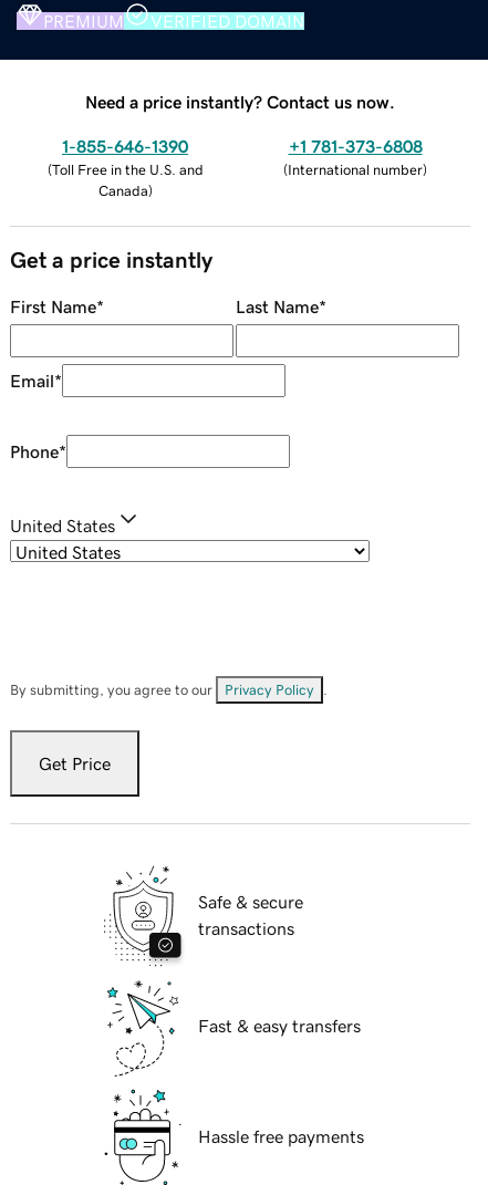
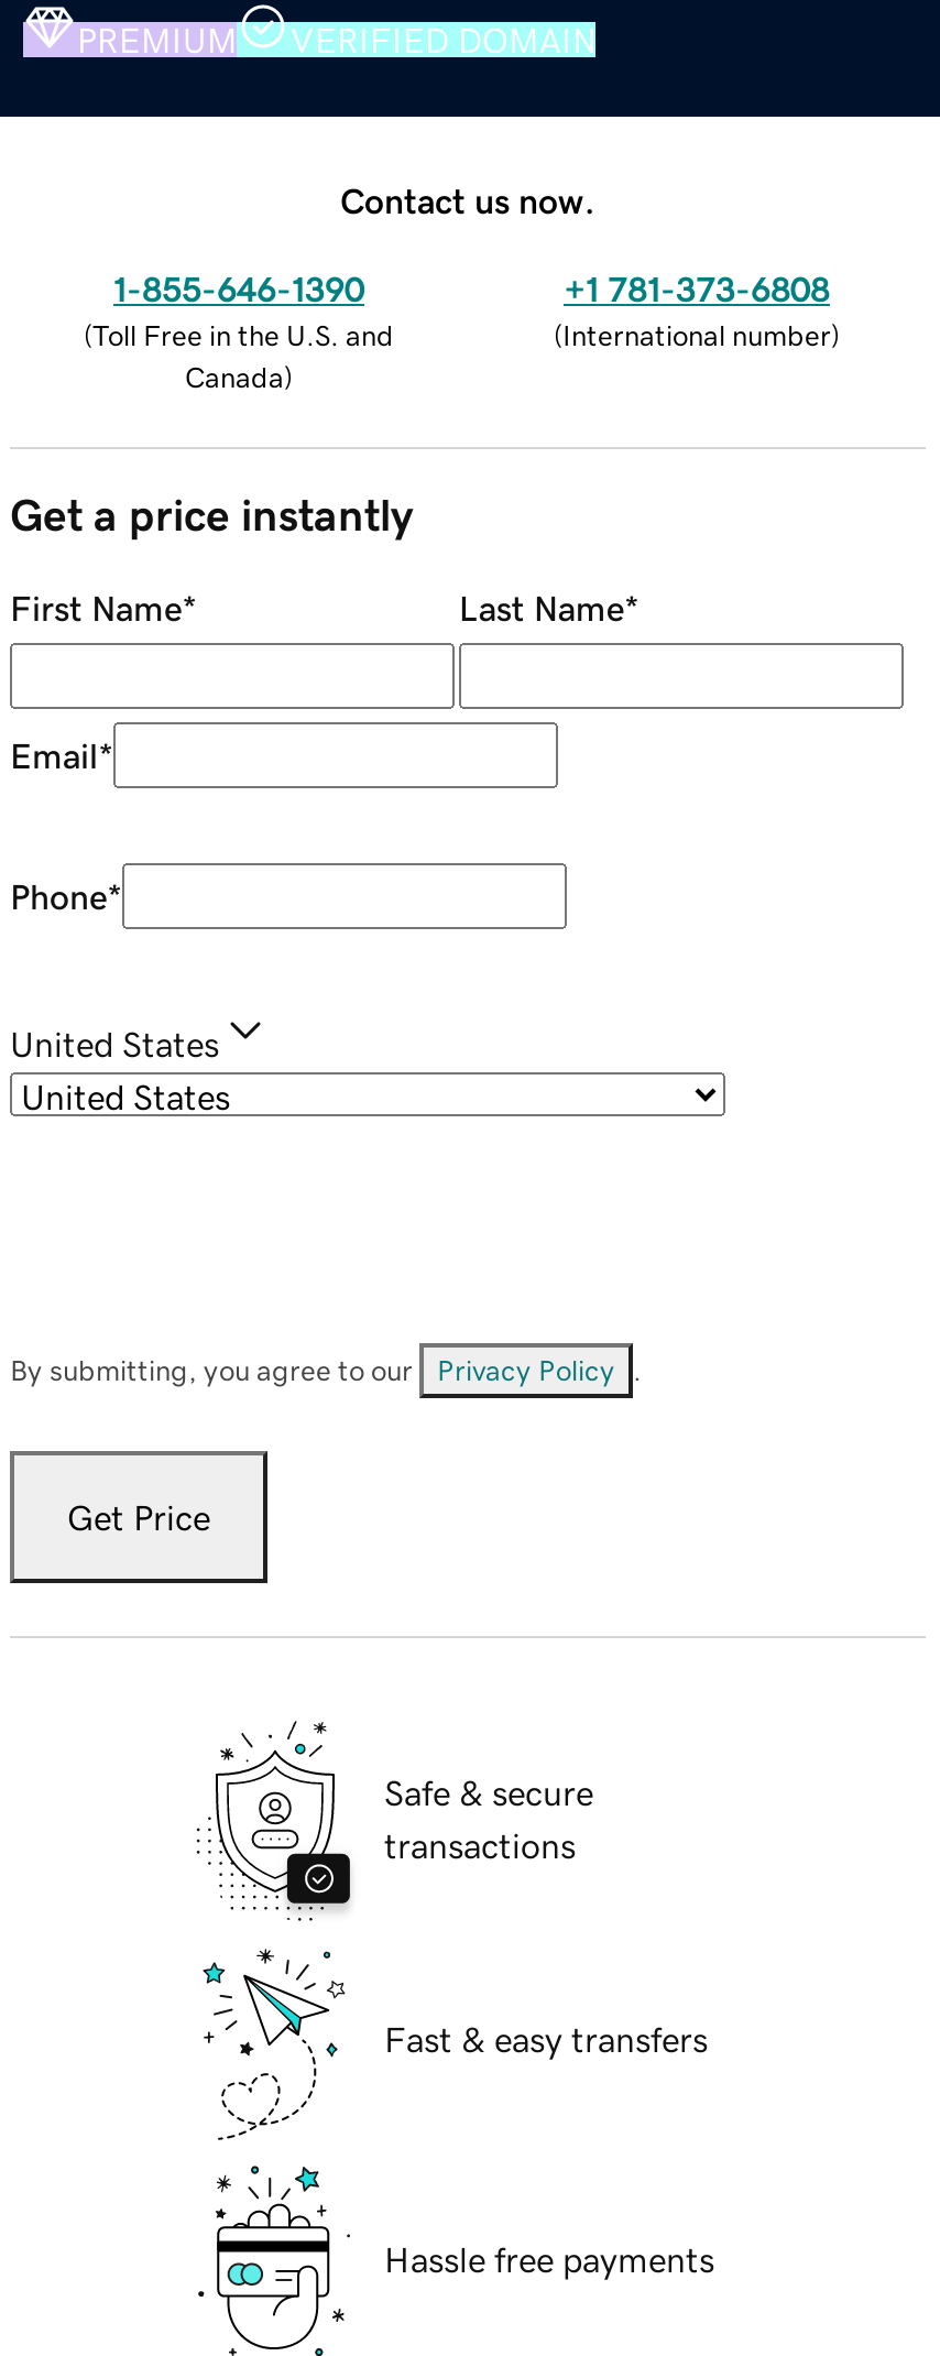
- Need a price instantly? Contact us now.
+ Contact us now.
